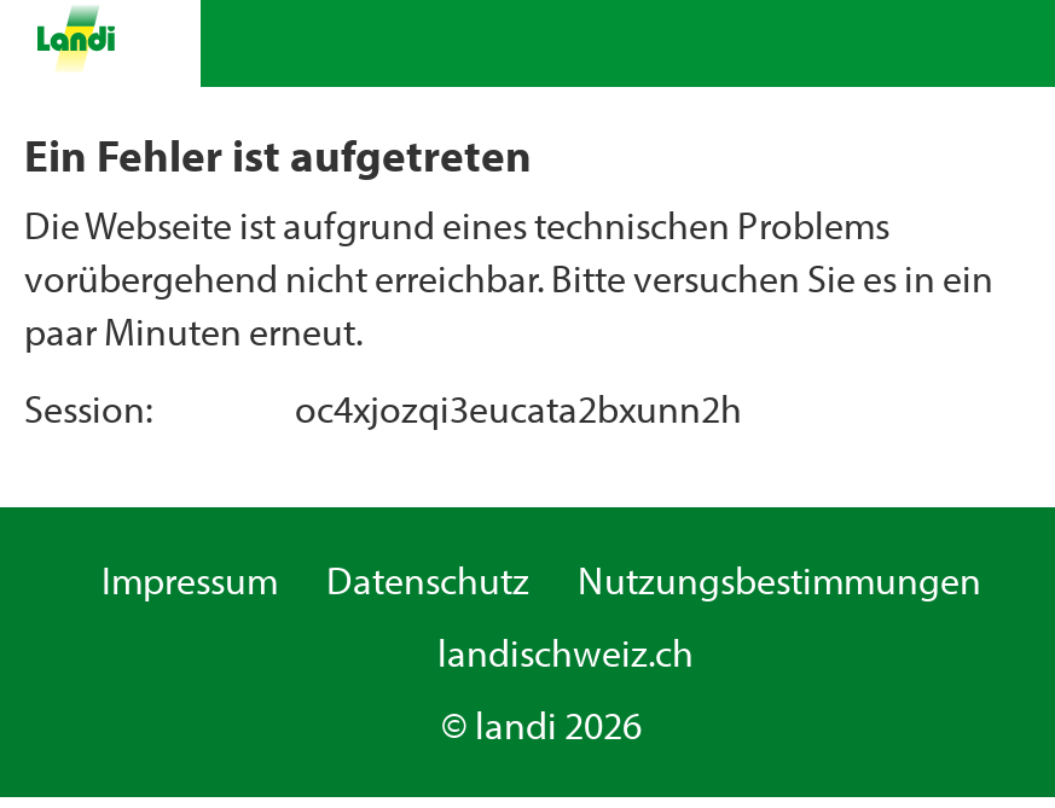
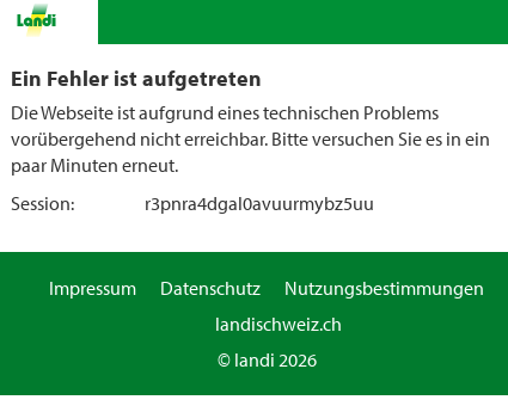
- oc4xjozqi3eucata2bxunn2h
+ r3pnra4dgal0avuurmybz5uu
